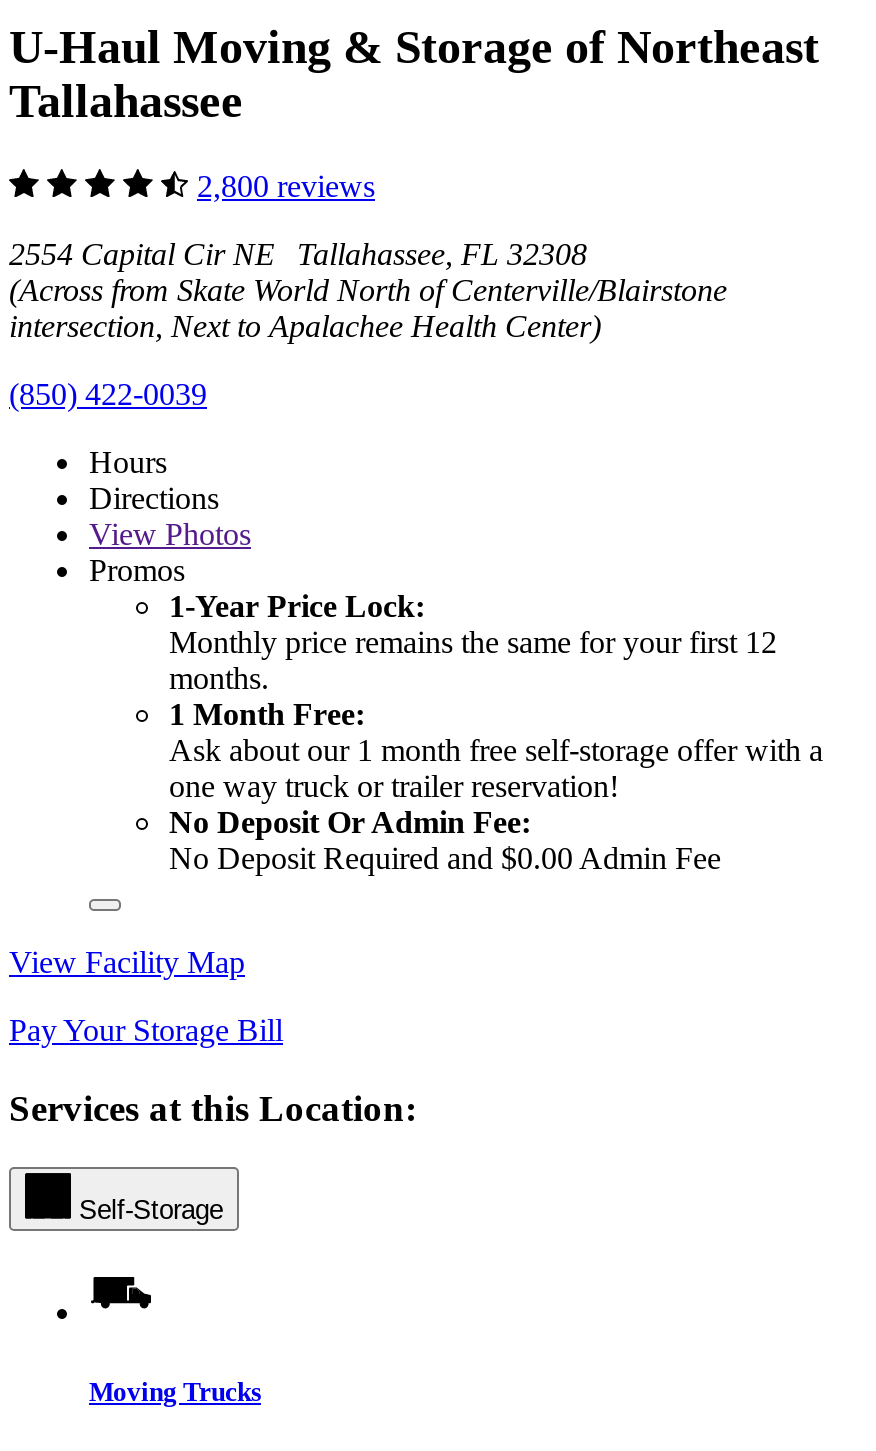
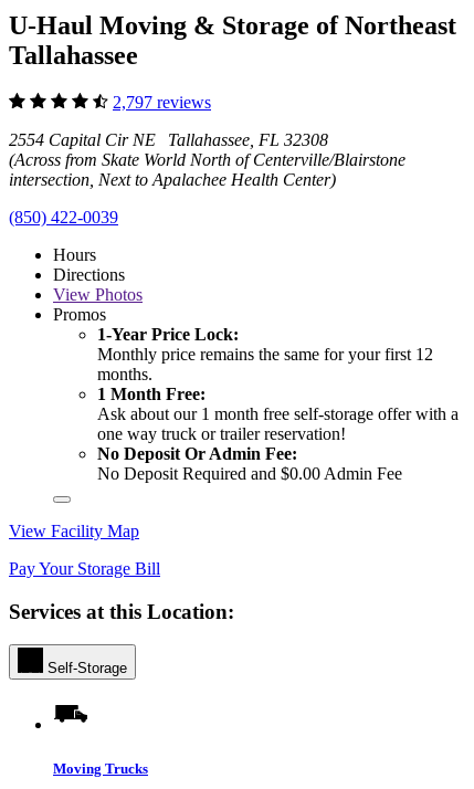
- 2,800 reviews
+ 2,797 reviews
